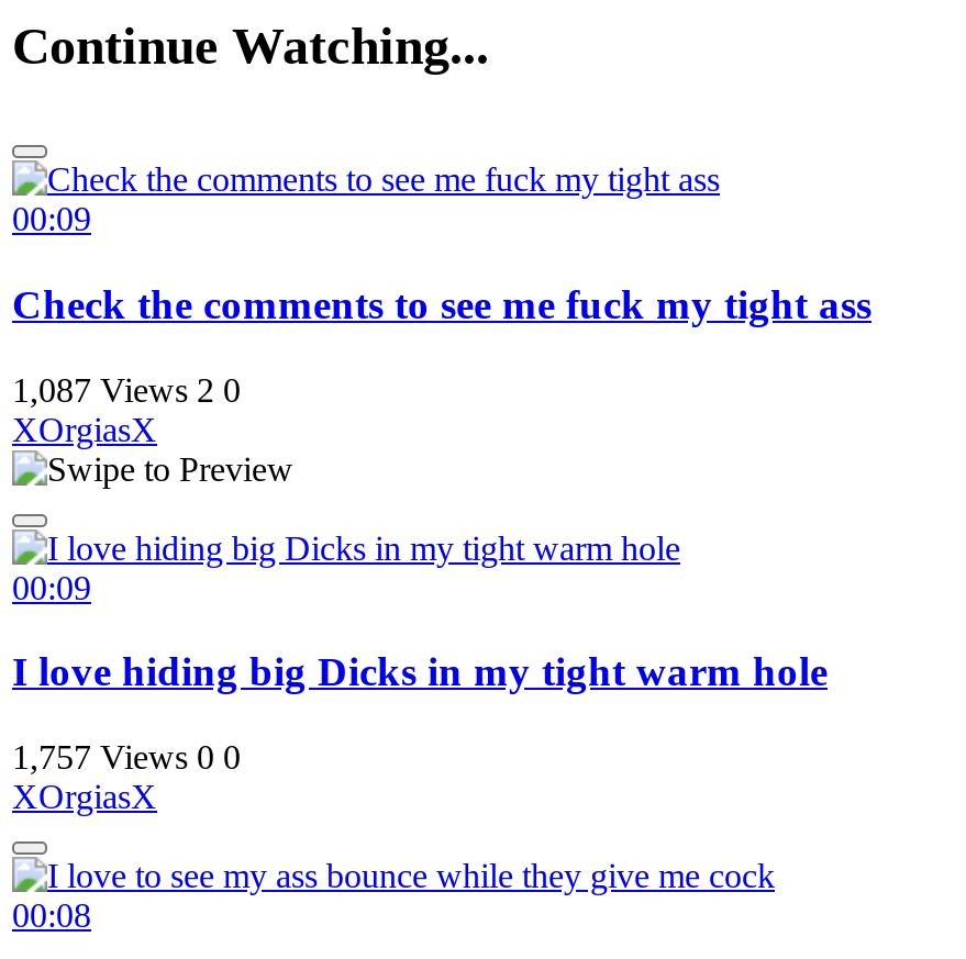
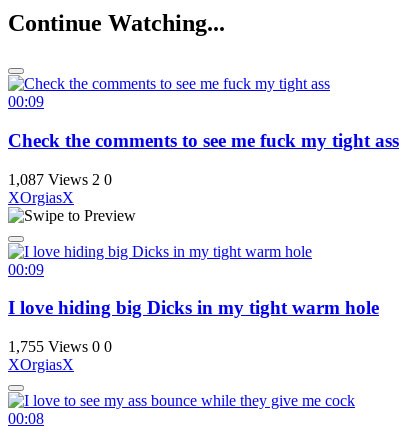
- 1,757 Views 0 0
+ 1,755 Views 0 0
